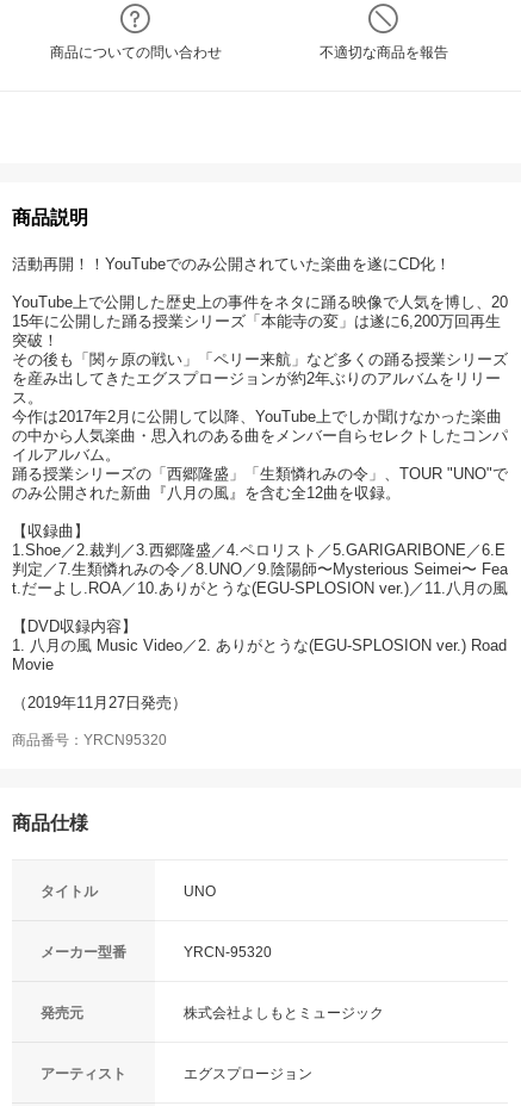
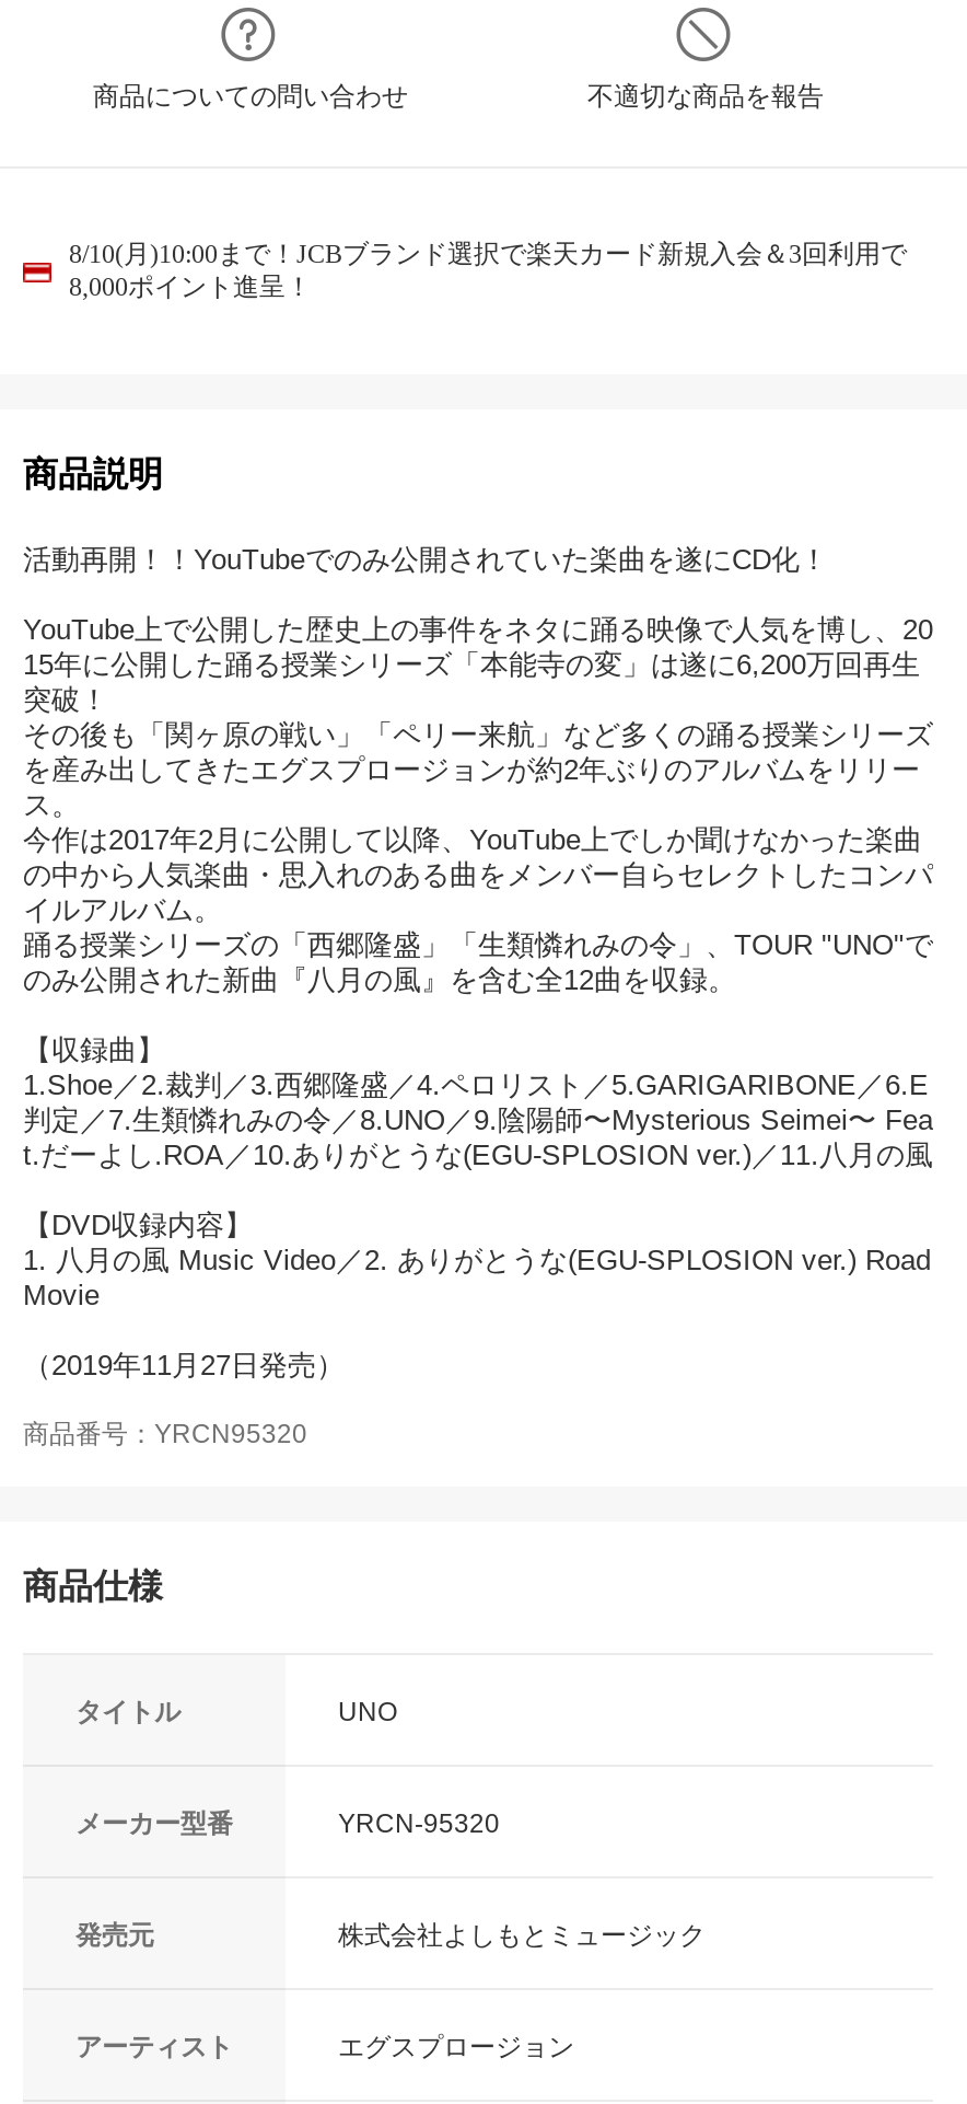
+ 8/10(月)10:00まで！JCBブランド選択で楽天カード新規入会＆3回利用で
+ 8,000ポイント進呈！
